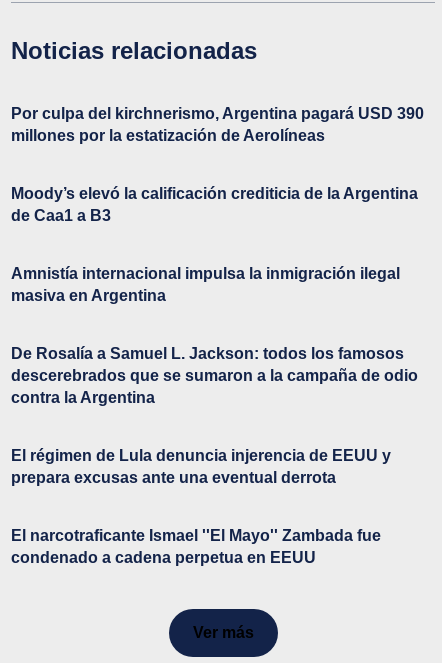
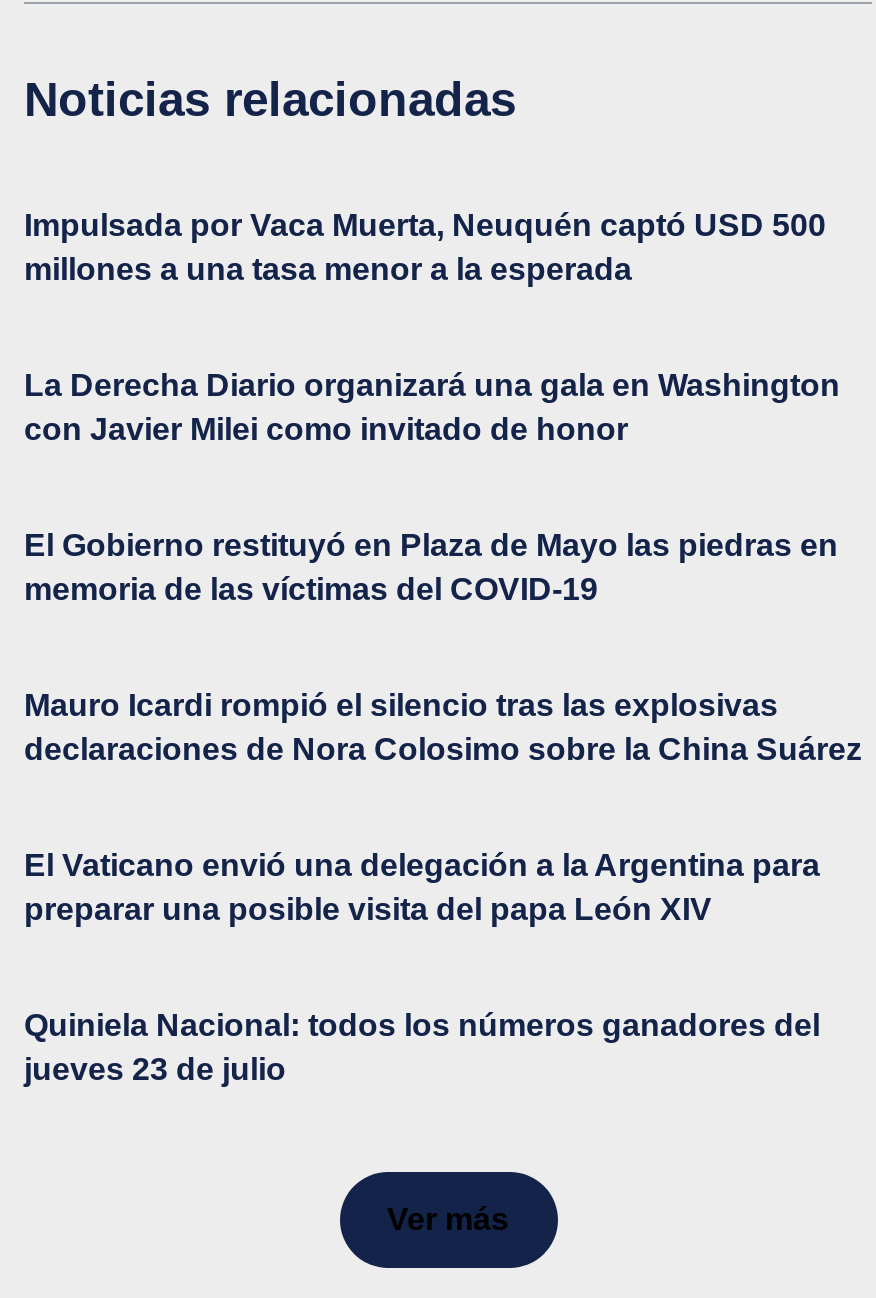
- Por culpa del kirchnerismo, Argentina pagará USD 390
- millones por la estatización de Aerolíneas
+ Impulsada por Vaca Muerta, Neuquén captó USD 500
+ millones a una tasa menor a la esperada

- Moody’s elevó la calificación crediticia de la Argentina
- de Caa1 a B3
+ La Derecha Diario organizará una gala en Washington
+ con Javier Milei como invitado de honor

- Amnistía internacional impulsa la inmigración ilegal
- masiva en Argentina
+ El Gobierno restituyó en Plaza de Mayo las piedras en
+ memoria de las víctimas del COVID-19

- De Rosalía a Samuel L. Jackson: todos los famosos
- descerebrados que se sumaron a la campaña de odio
- contra la Argentina
+ Mauro Icardi rompió el silencio tras las explosivas
+ declaraciones de Nora Colosimo sobre la China Suárez

- El régimen de Lula denuncia injerencia de EEUU y
- prepara excusas ante una eventual derrota
+ El Vaticano envió una delegación a la Argentina para
+ preparar una posible visita del papa León XIV

- El narcotraficante Ismael ''El Mayo'' Zambada fue
- condenado a cadena perpetua en EEUU
+ Quiniela Nacional: todos los números ganadores del
+ jueves 23 de julio
